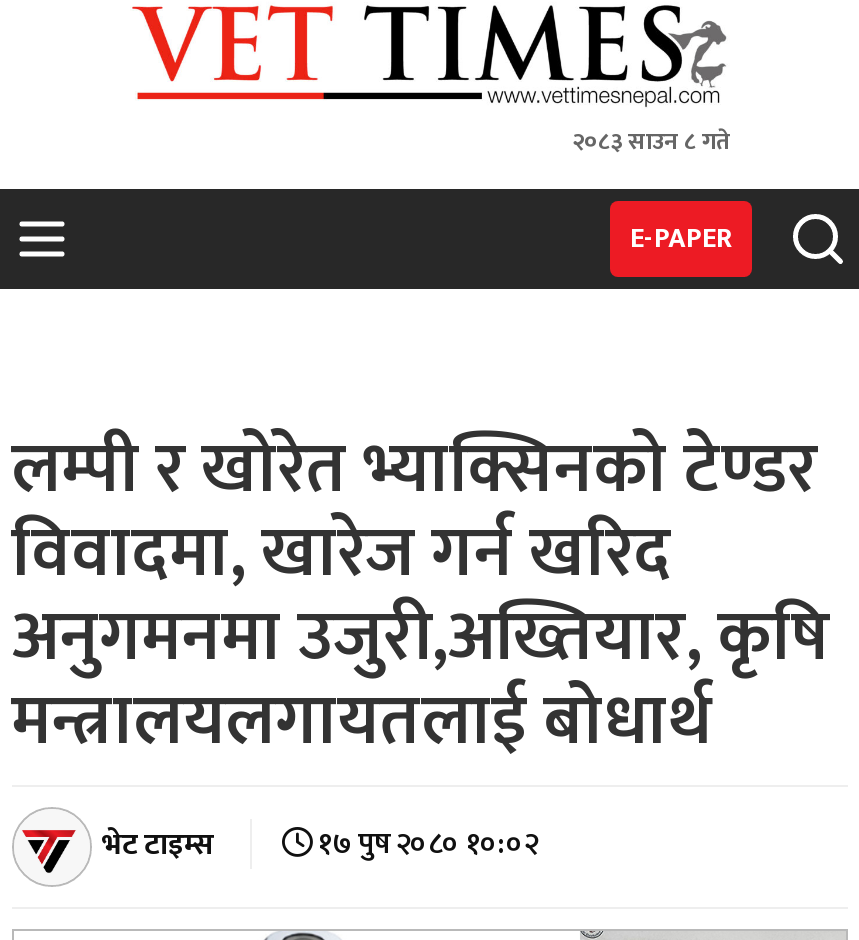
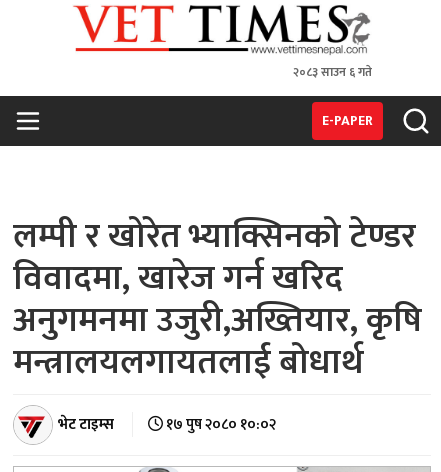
- २०८३ साउन ८ गते
+ २०८३ साउन ६ गते
